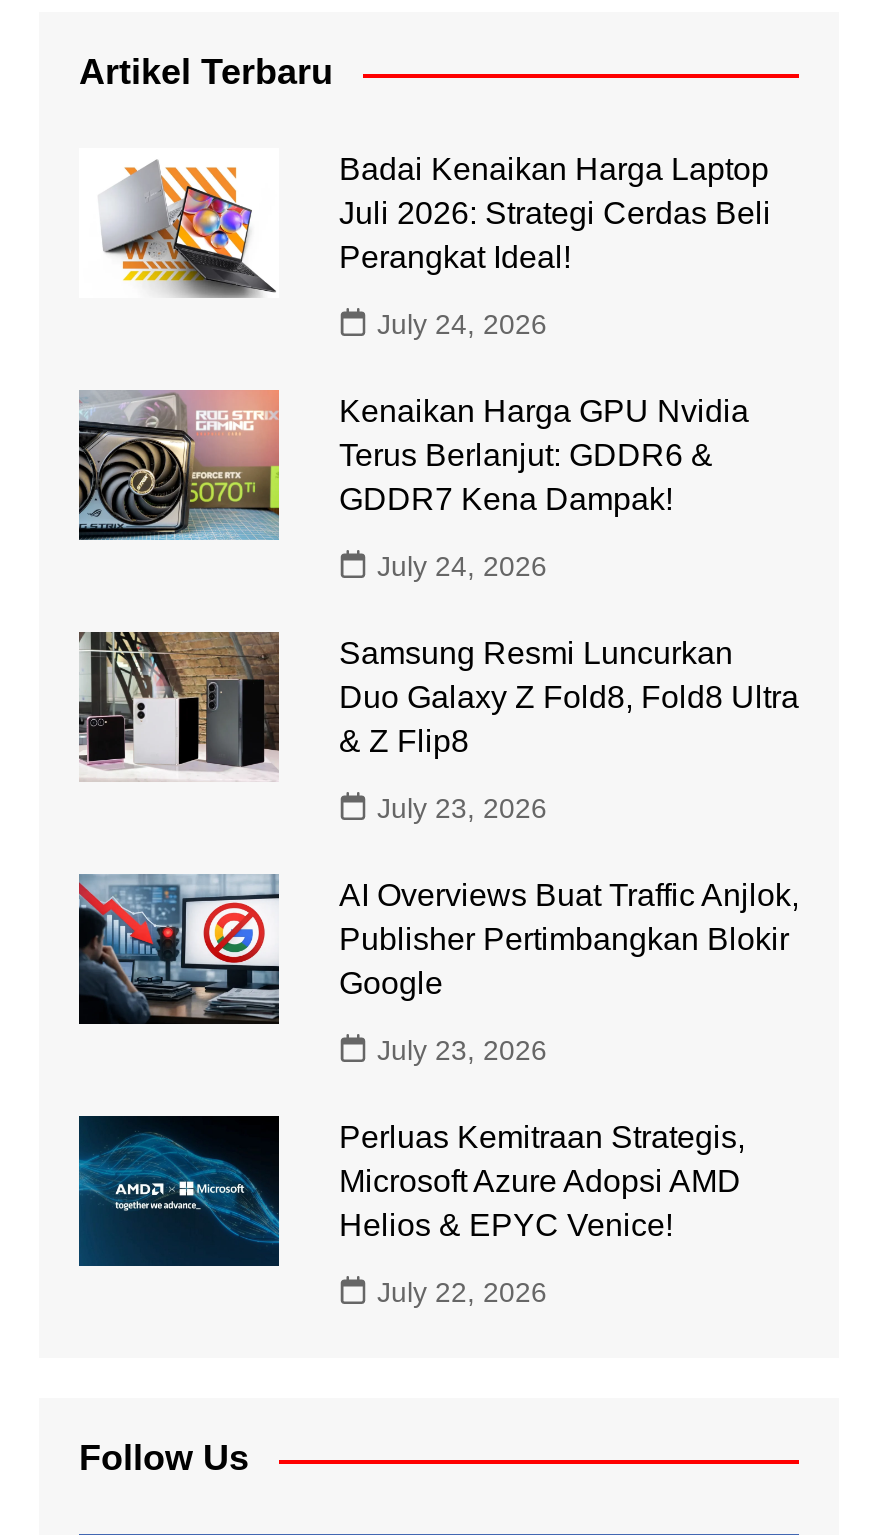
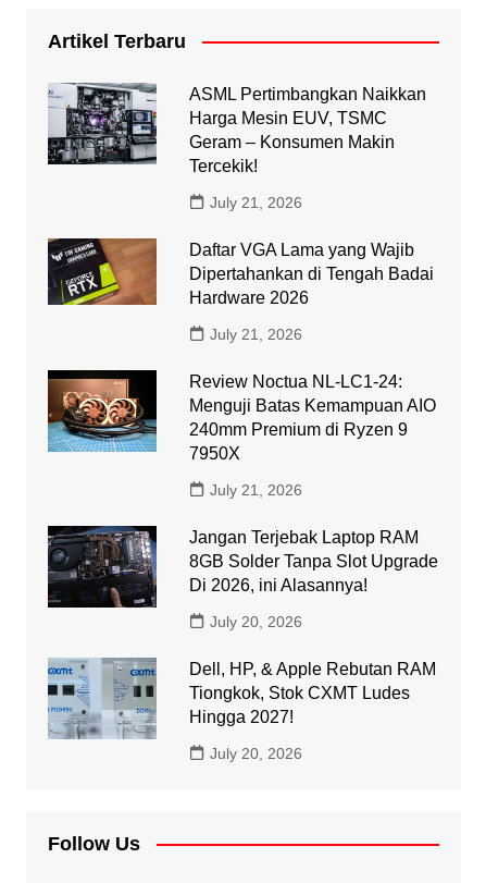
- [image]
- Badai Kenaikan Harga Laptop
- Juli 2026: Strategi Cerdas Beli
- Perangkat Ideal!
+ [image]
+ ASML Pertimbangkan Naikkan
+ Harga Mesin EUV, TSMC
+ Geram – Konsumen Makin
+ Tercekik!

- July 24, 2026
+ July 21, 2026

- [image]
- Kenaikan Harga GPU Nvidia
- Terus Berlanjut: GDDR6 &
- GDDR7 Kena Dampak!
+ [image]
+ Daftar VGA Lama yang Wajib
+ Dipertahankan di Tengah Badai
+ Hardware 2026

- July 24, 2026
+ July 21, 2026

- [image]
- Samsung Resmi Luncurkan
- Duo Galaxy Z Fold8, Fold8 Ultra
- & Z Flip8
+ [image]
+ Review Noctua NL-LC1-24:
+ Menguji Batas Kemampuan AIO
+ 240mm Premium di Ryzen 9
+ 7950X

- July 23, 2026
+ July 21, 2026

- [image]
- AI Overviews Buat Traffic Anjlok,
- Publisher Pertimbangkan Blokir
- Google
+ [image]
+ Jangan Terjebak Laptop RAM
+ 8GB Solder Tanpa Slot Upgrade
+ Di 2026, ini Alasannya!

- July 23, 2026
+ July 20, 2026

- [image]
- Perluas Kemitraan Strategis,
- Microsoft Azure Adopsi AMD
- Helios & EPYC Venice!
+ [image]
+ Dell, HP, & Apple Rebutan RAM
+ Tiongkok, Stok CXMT Ludes
+ Hingga 2027!

- July 22, 2026
+ July 20, 2026
